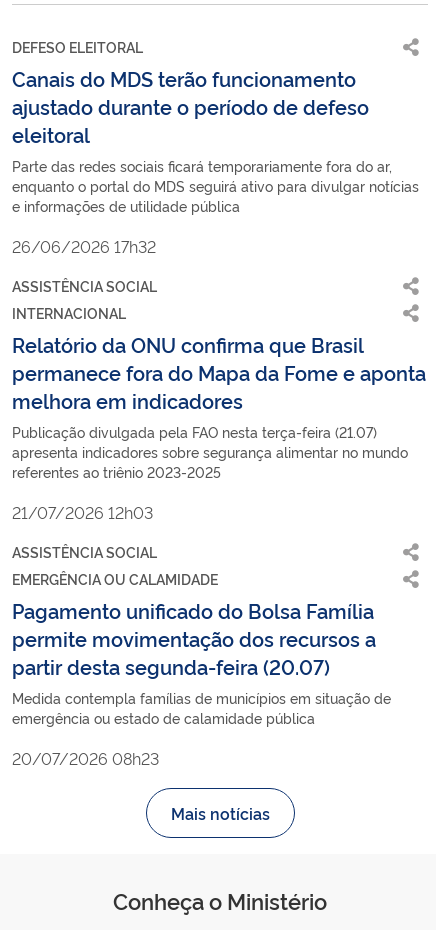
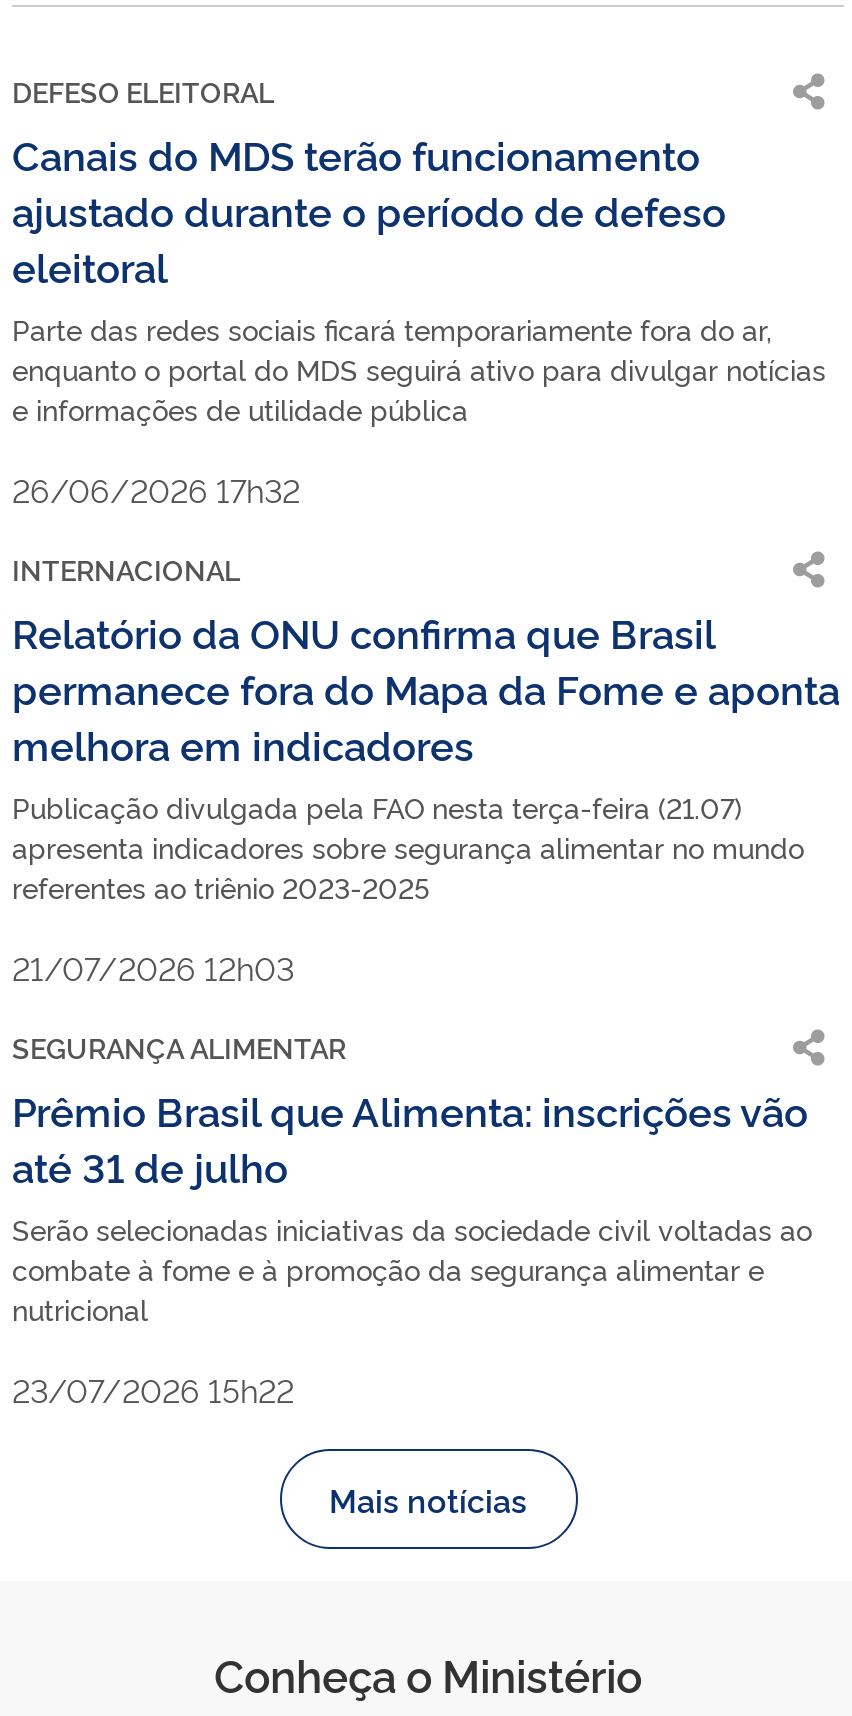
- ASSISTÊNCIA SOCIAL

- ASSISTÊNCIA SOCIAL
- EMERGÊNCIA OU CALAMIDADE
- Pagamento unificado do Bolsa Família
- permite movimentação dos recursos a
- partir desta segunda-feira (20.07)
- Medida contempla famílias de municípios em situação de
- emergência ou estado de calamidade pública
+ SEGURANÇA ALIMENTAR
+ Prêmio Brasil que Alimenta: inscrições vão
+ até 31 de julho
+ Serão selecionadas iniciativas da sociedade civil voltadas ao
+ combate à fome e à promoção da segurança alimentar e
+ nutricional

- 20/07/2026 08h23
+ 23/07/2026 15h22
